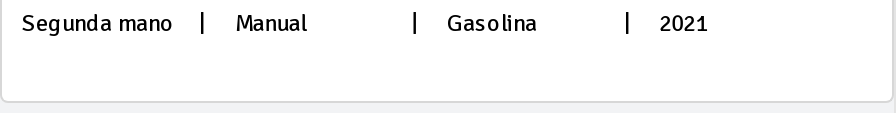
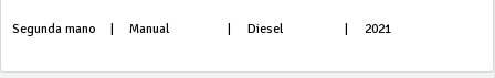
- Gasolina
+ Diesel
